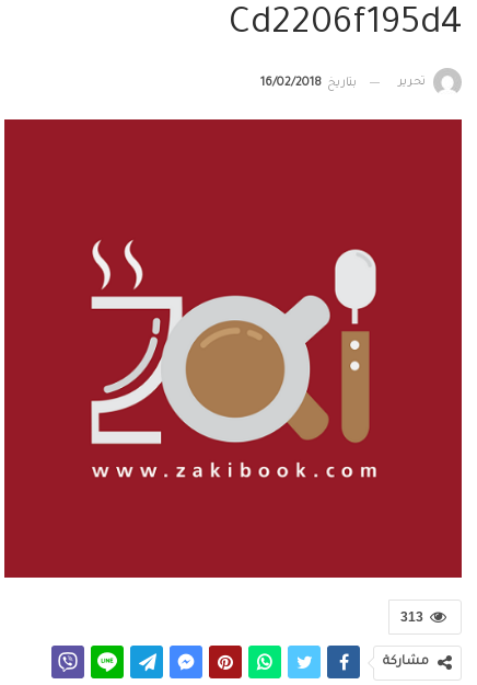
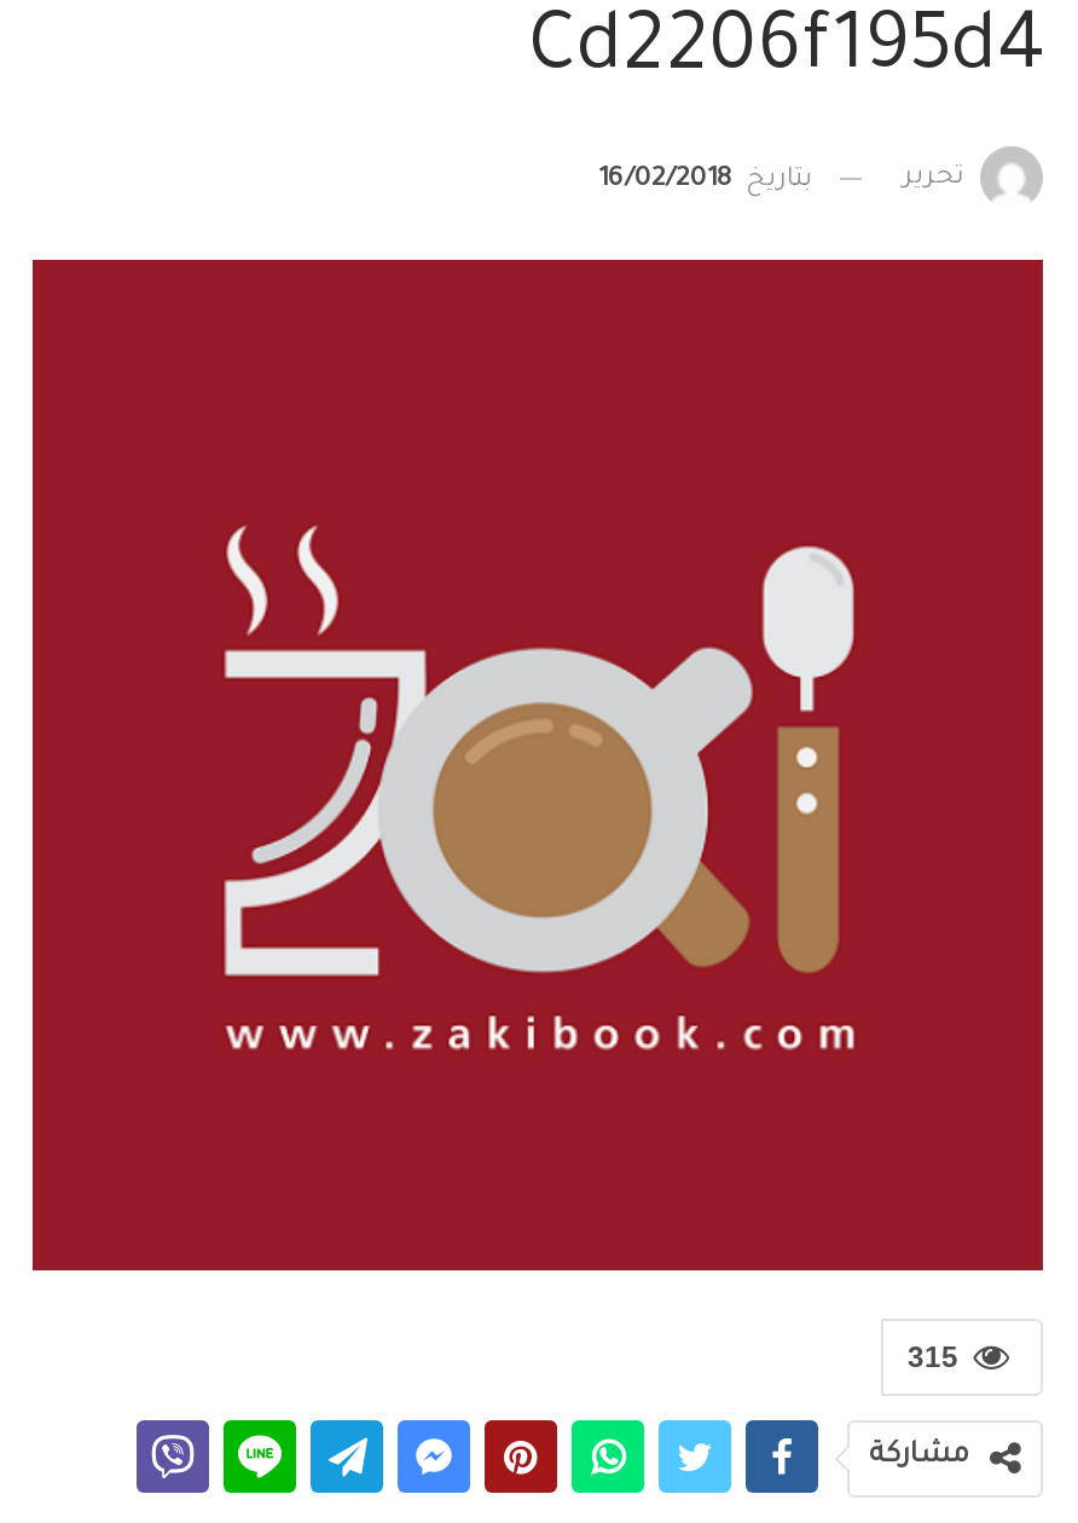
- 313
+ 315
